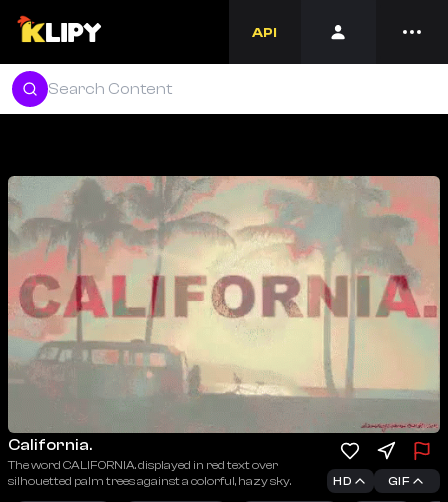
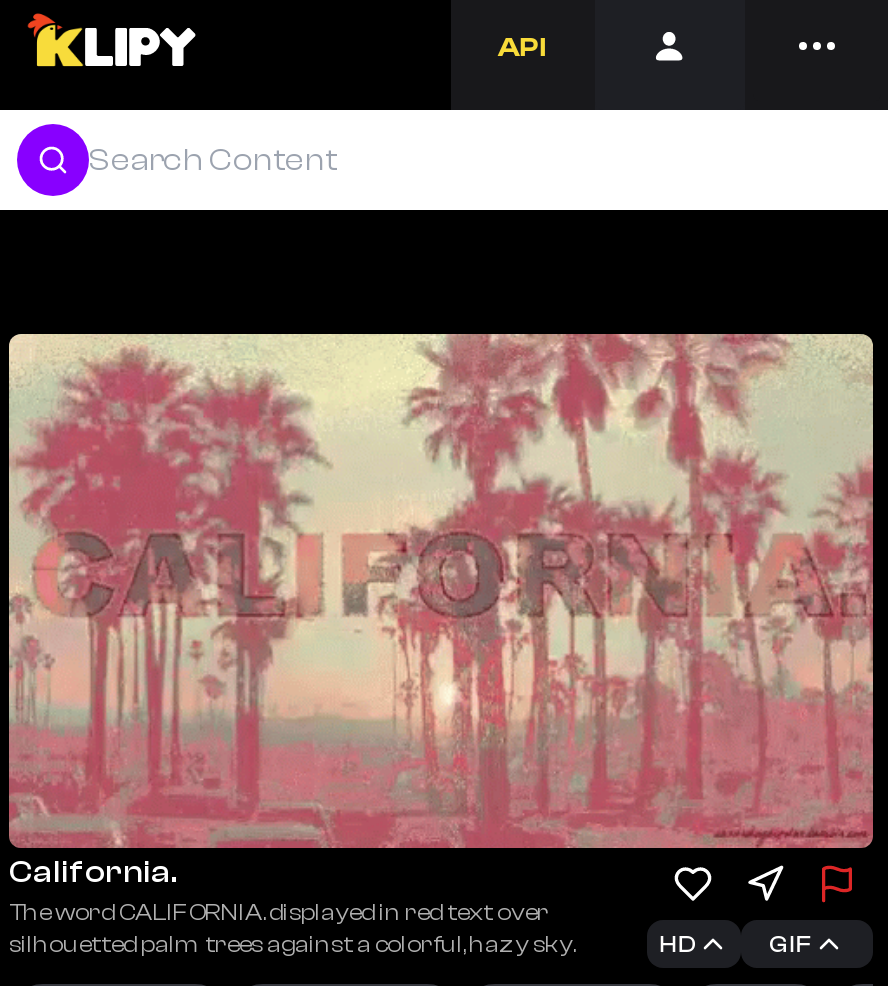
- [image]
+ [image]
